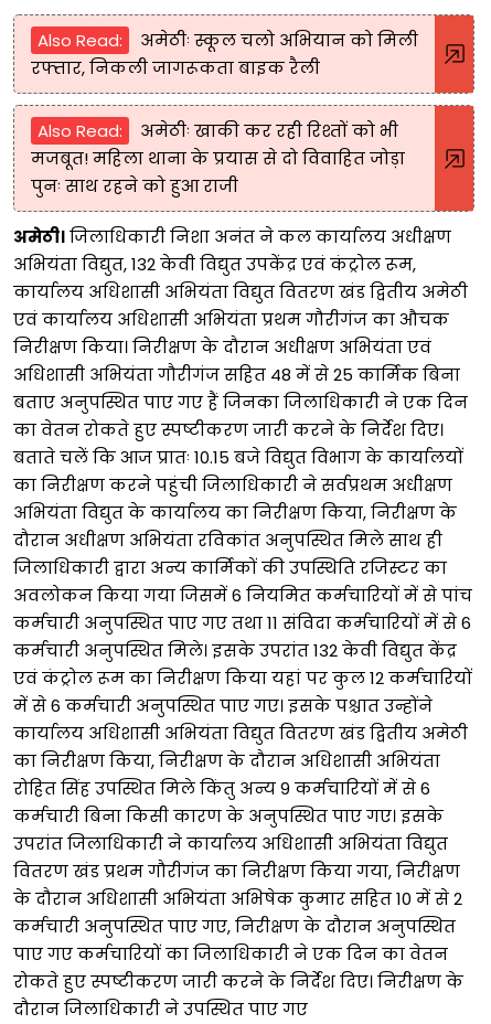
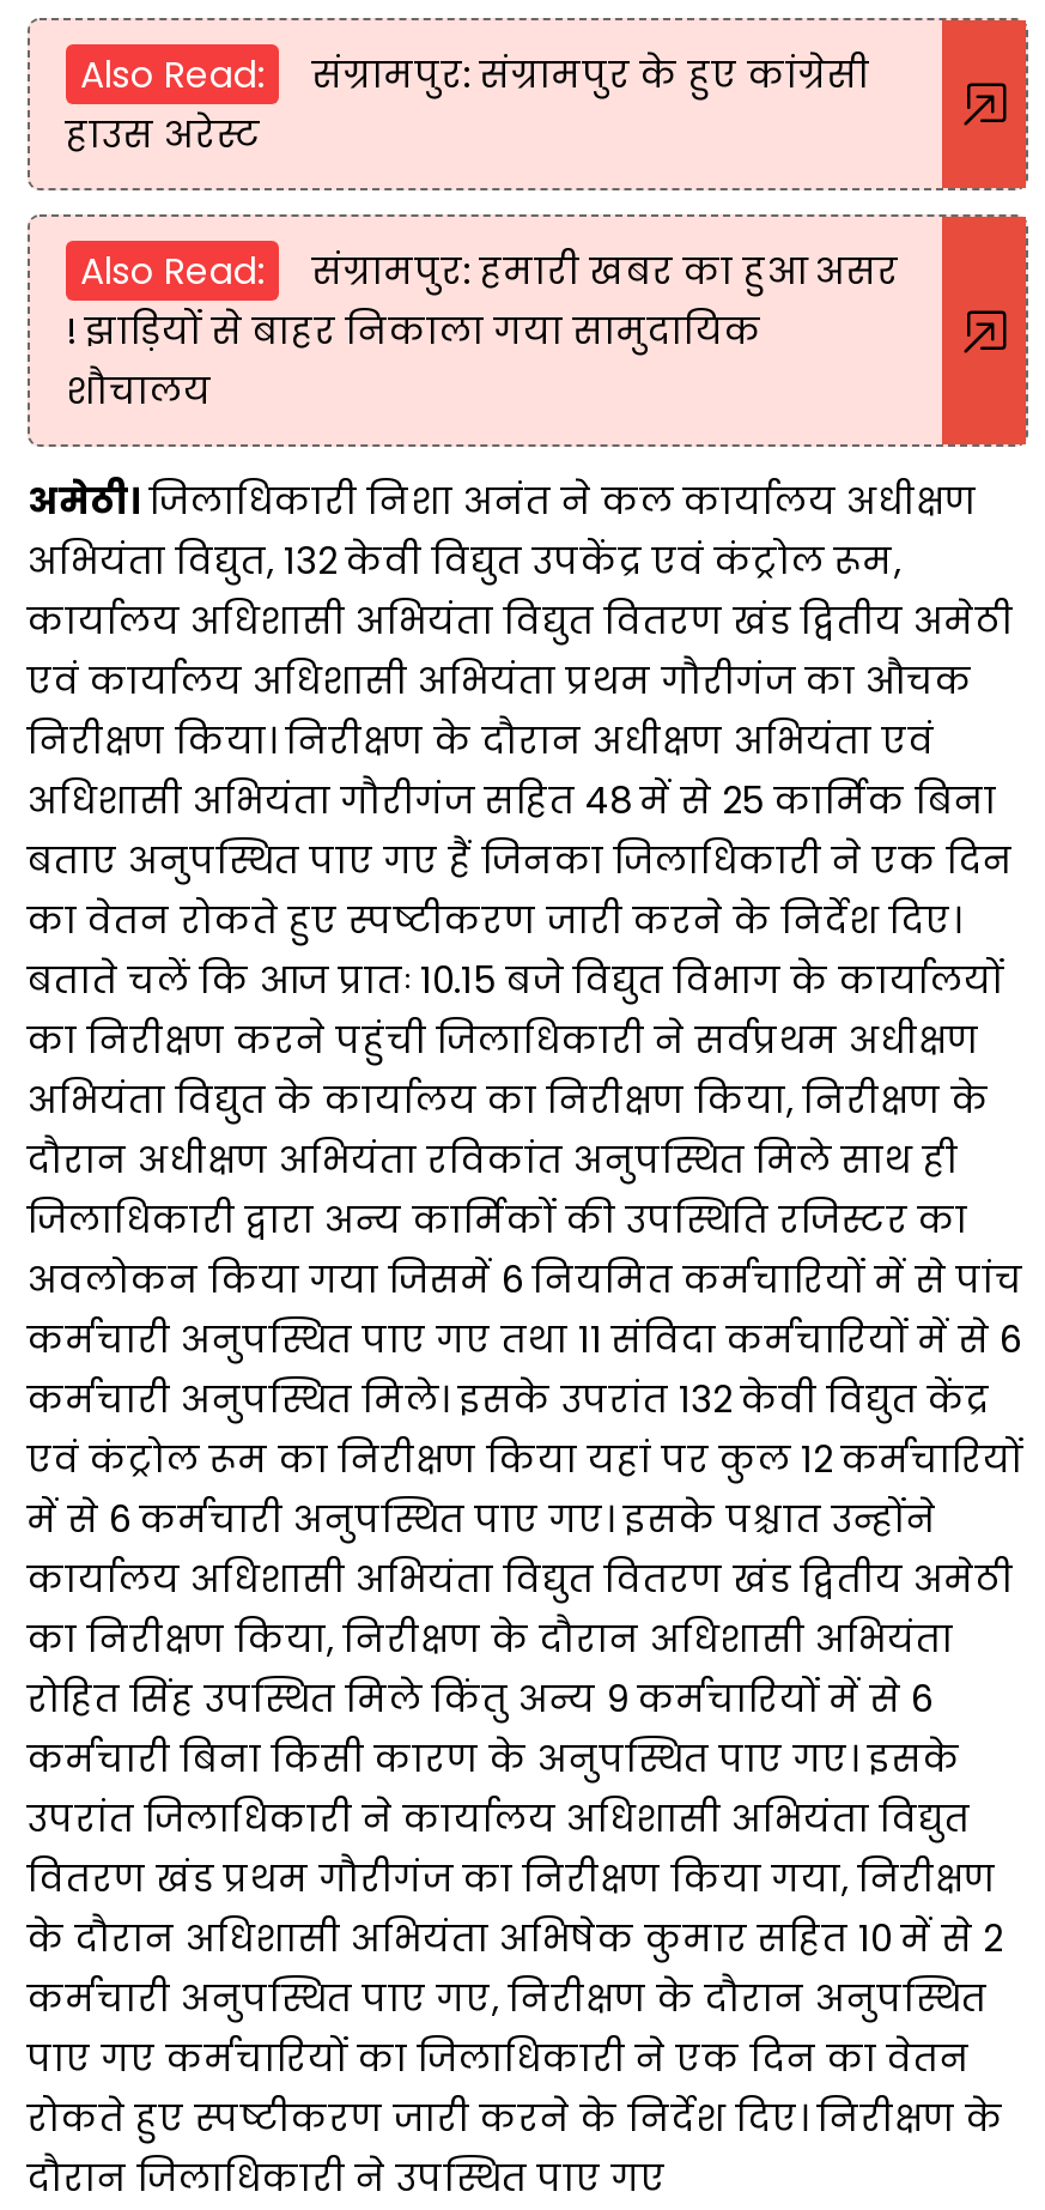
- अमेठीः स्कूल चलो अभियान को मिली
- रफ्तार, निकली जागरूकता बाइक रैली
+ संग्रामपुर: संग्रामपुर के हुए कांग्रेसी
+ हाउस अरेस्ट

- अमेठीः खाकी कर रही रिश्तों को भी
- मजबूत! महिला थाना के प्रयास से दो विवाहित जोड़ा
- पुनः साथ रहने को हुआ राजी
+ संग्रामपुर: हमारी खबर का हुआ असर
+ ! झाड़ियों से बाहर निकाला गया सामुदायिक
+ शौचालय
